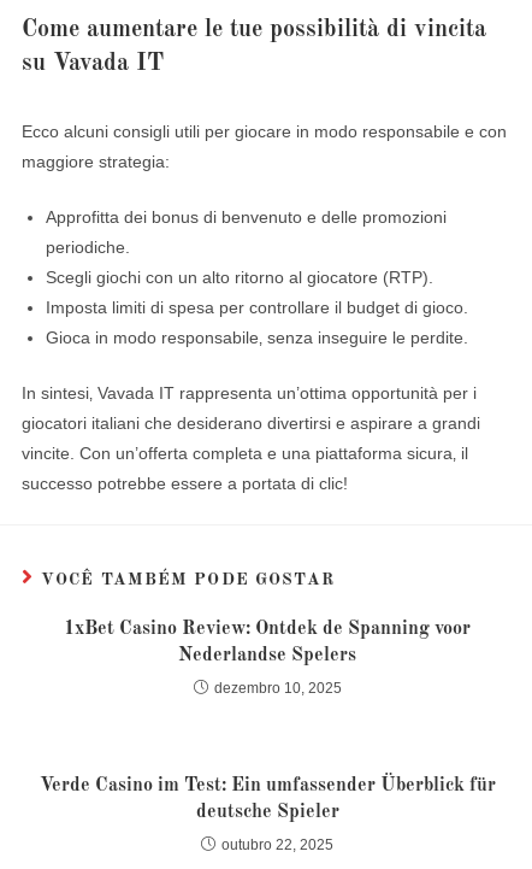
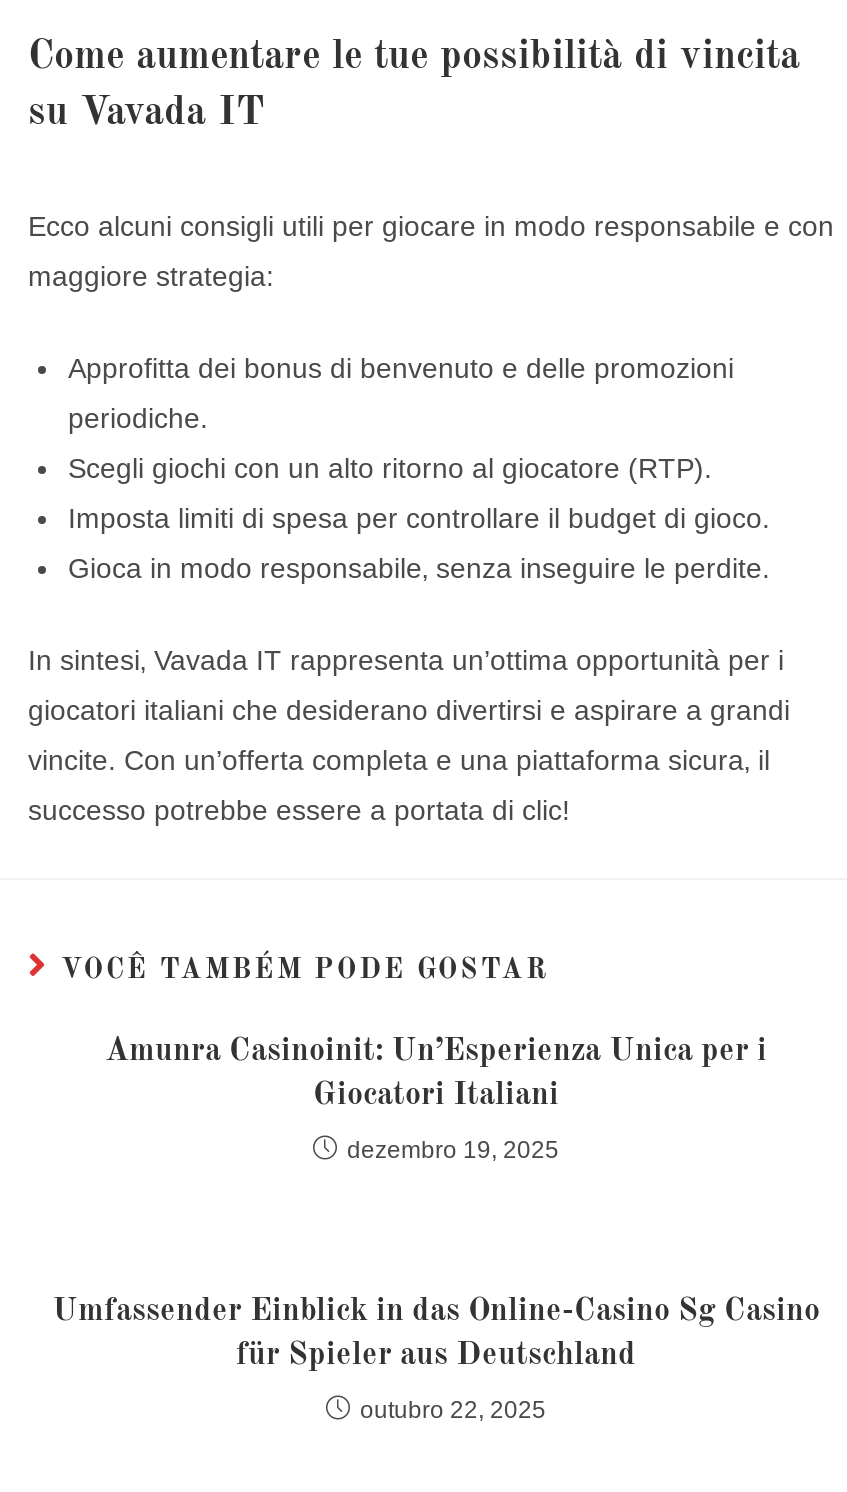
- 1xBet Casino Review: Ontdek de Spanning voor
- Nederlandse Spelers
+ Amunra Casinoinit: Un’Esperienza Unica per i
+ Giocatori Italiani

- dezembro 10, 2025
+ dezembro 19, 2025

- Verde Casino im Test: Ein umfassender Überblick für
- deutsche Spieler
+ Umfassender Einblick in das Online-Casino Sg Casino
+ für Spieler aus Deutschland
